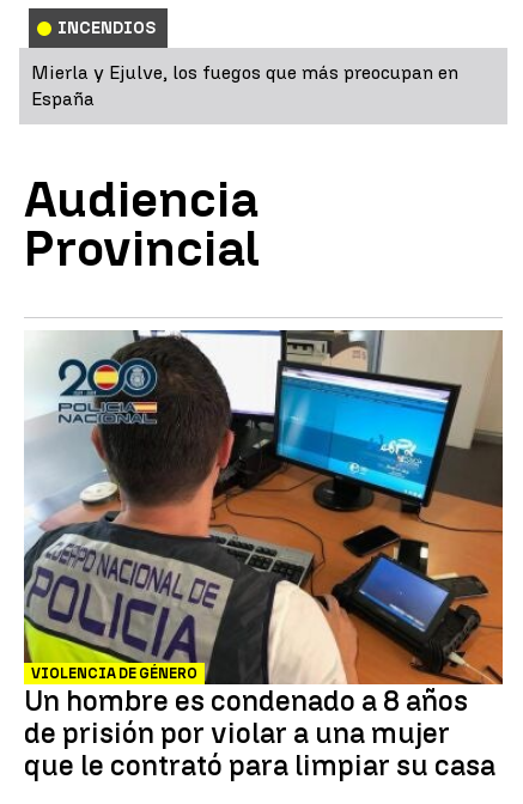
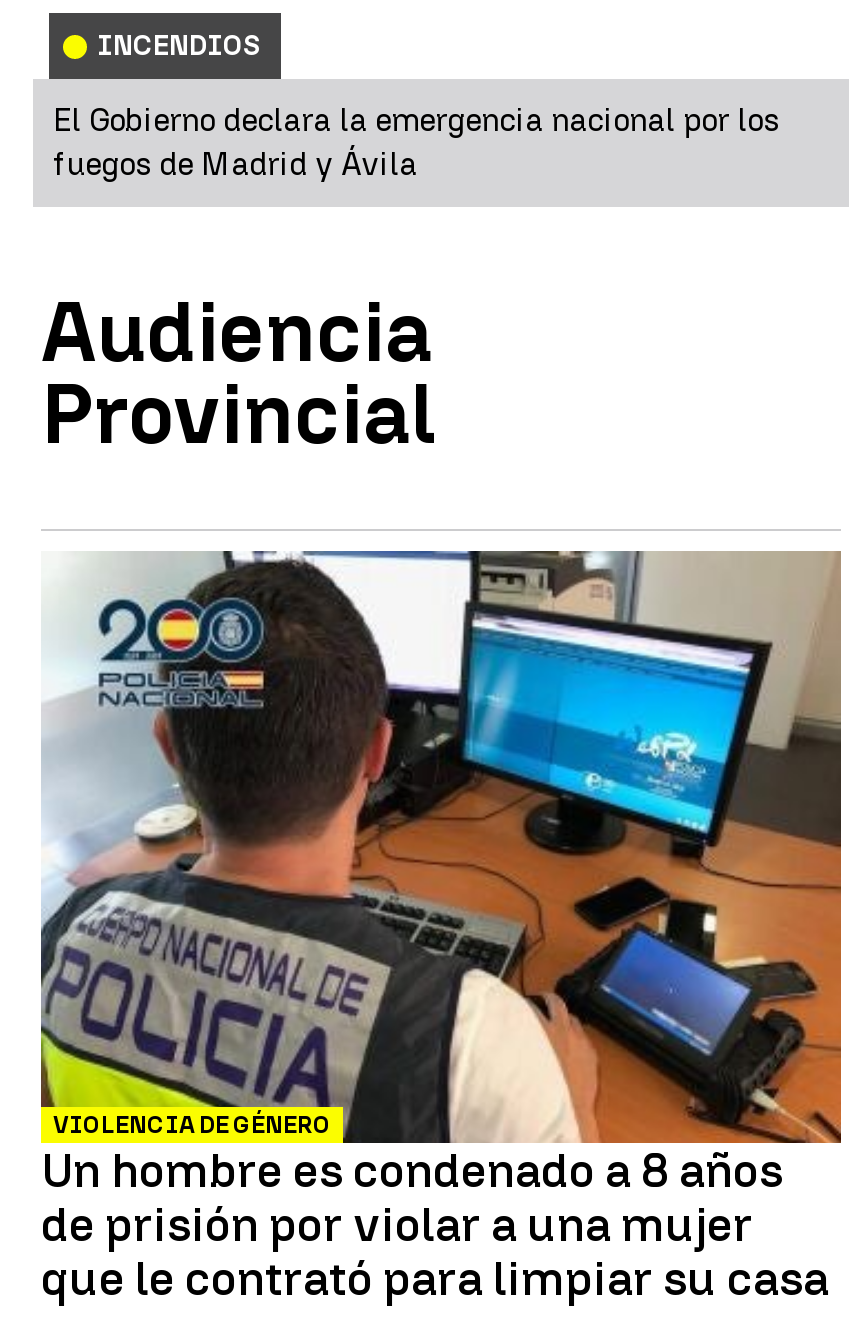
- Mierla y Ejulve, los fuegos que más preocupan en
- España
+ El Gobierno declara la emergencia nacional por los
+ fuegos de Madrid y Ávila
